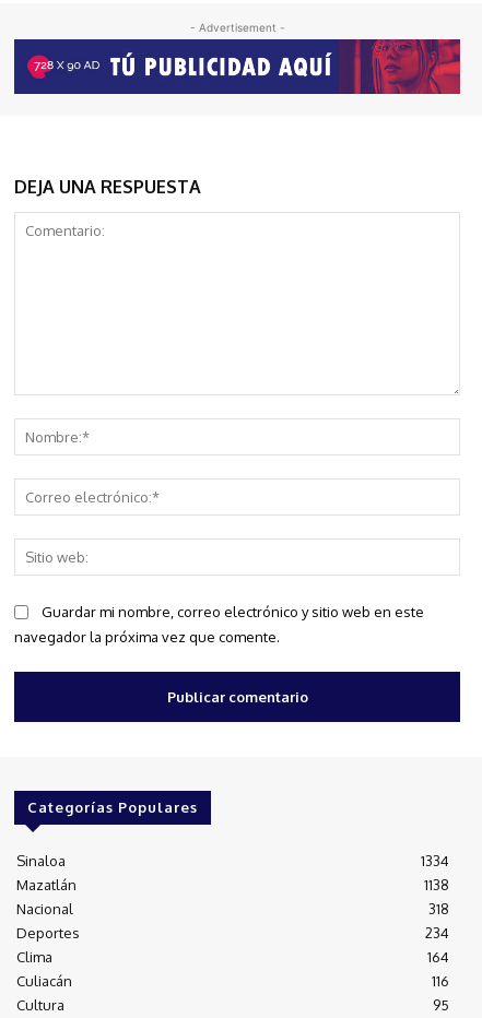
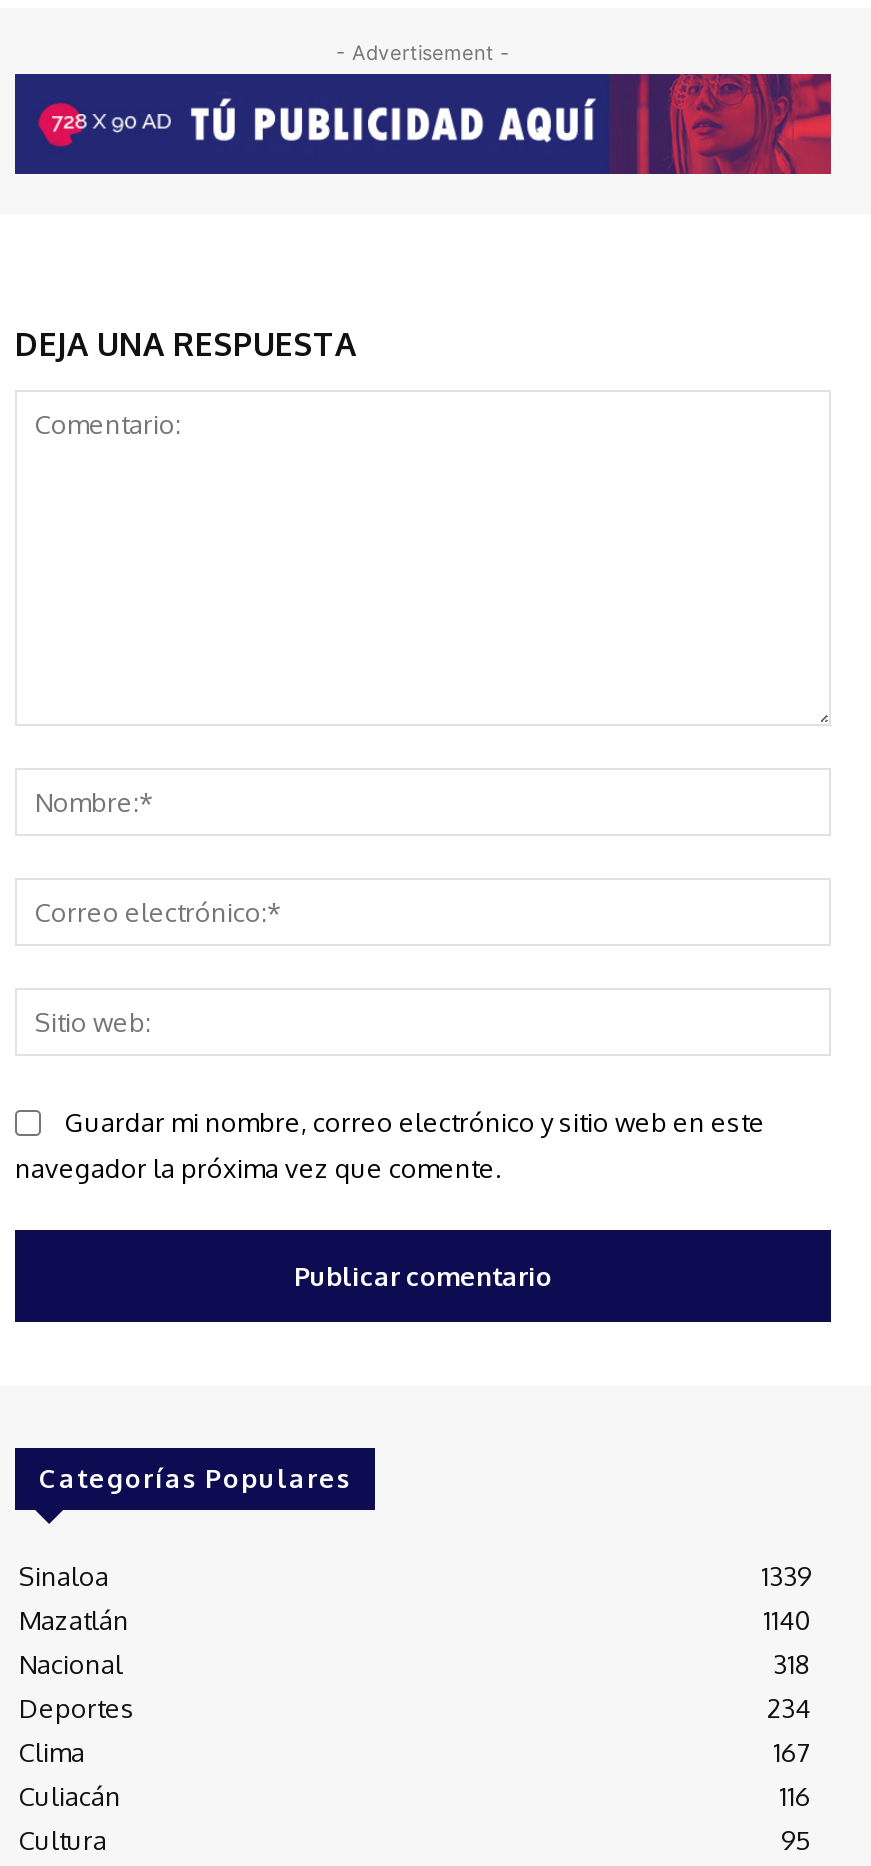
- 1334
+ 1339

- 1138
+ 1140

- 164
+ 167
